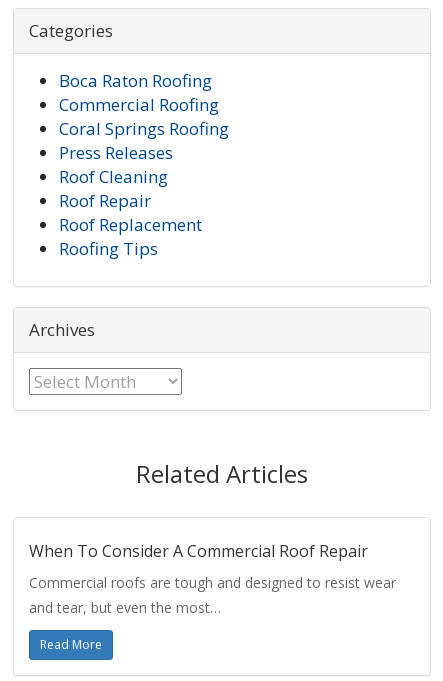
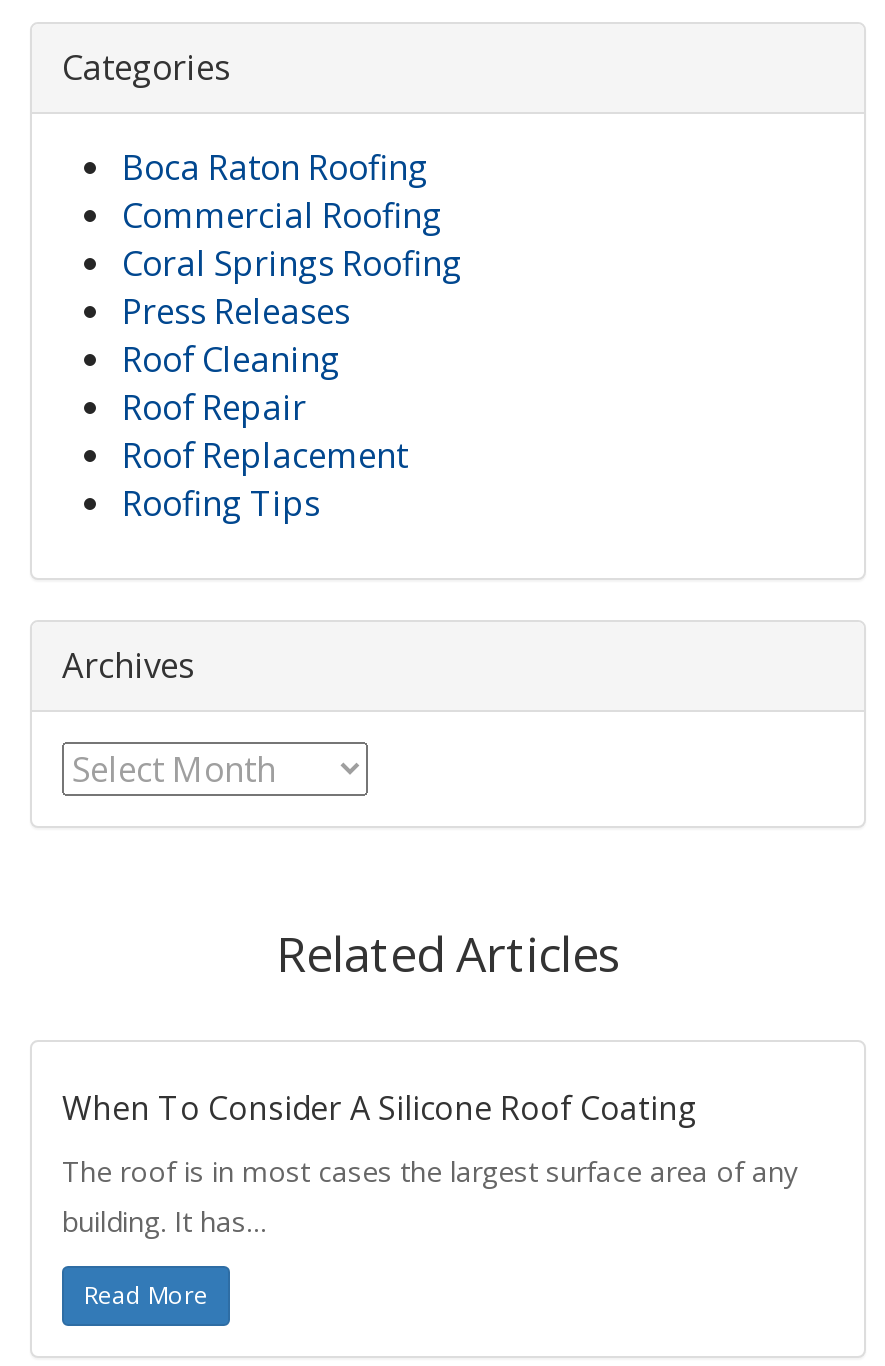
- When To Consider A Commercial Roof Repair
+ When To Consider A Silicone Roof Coating

- Commercial roofs are tough and designed to resist wear
- and tear, but even the most…
+ The roof is in most cases the largest surface area of any
+ building. It has…
